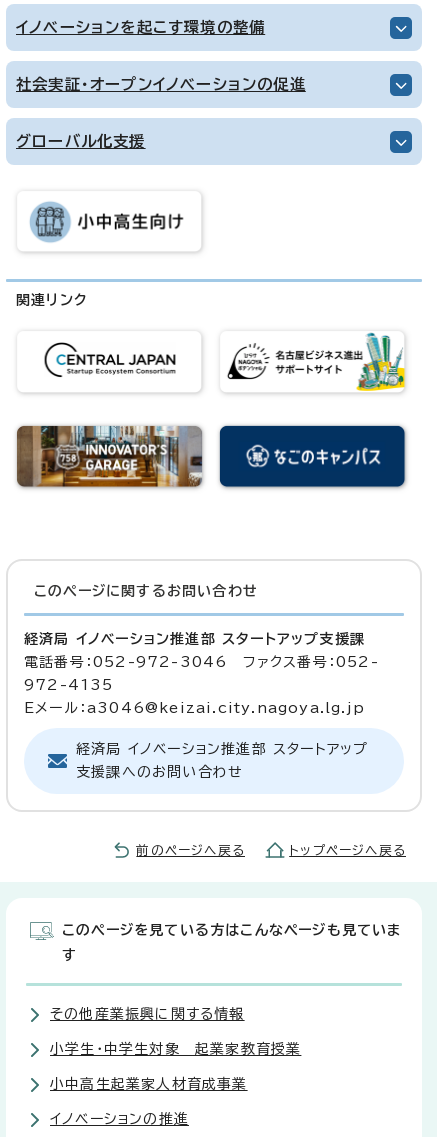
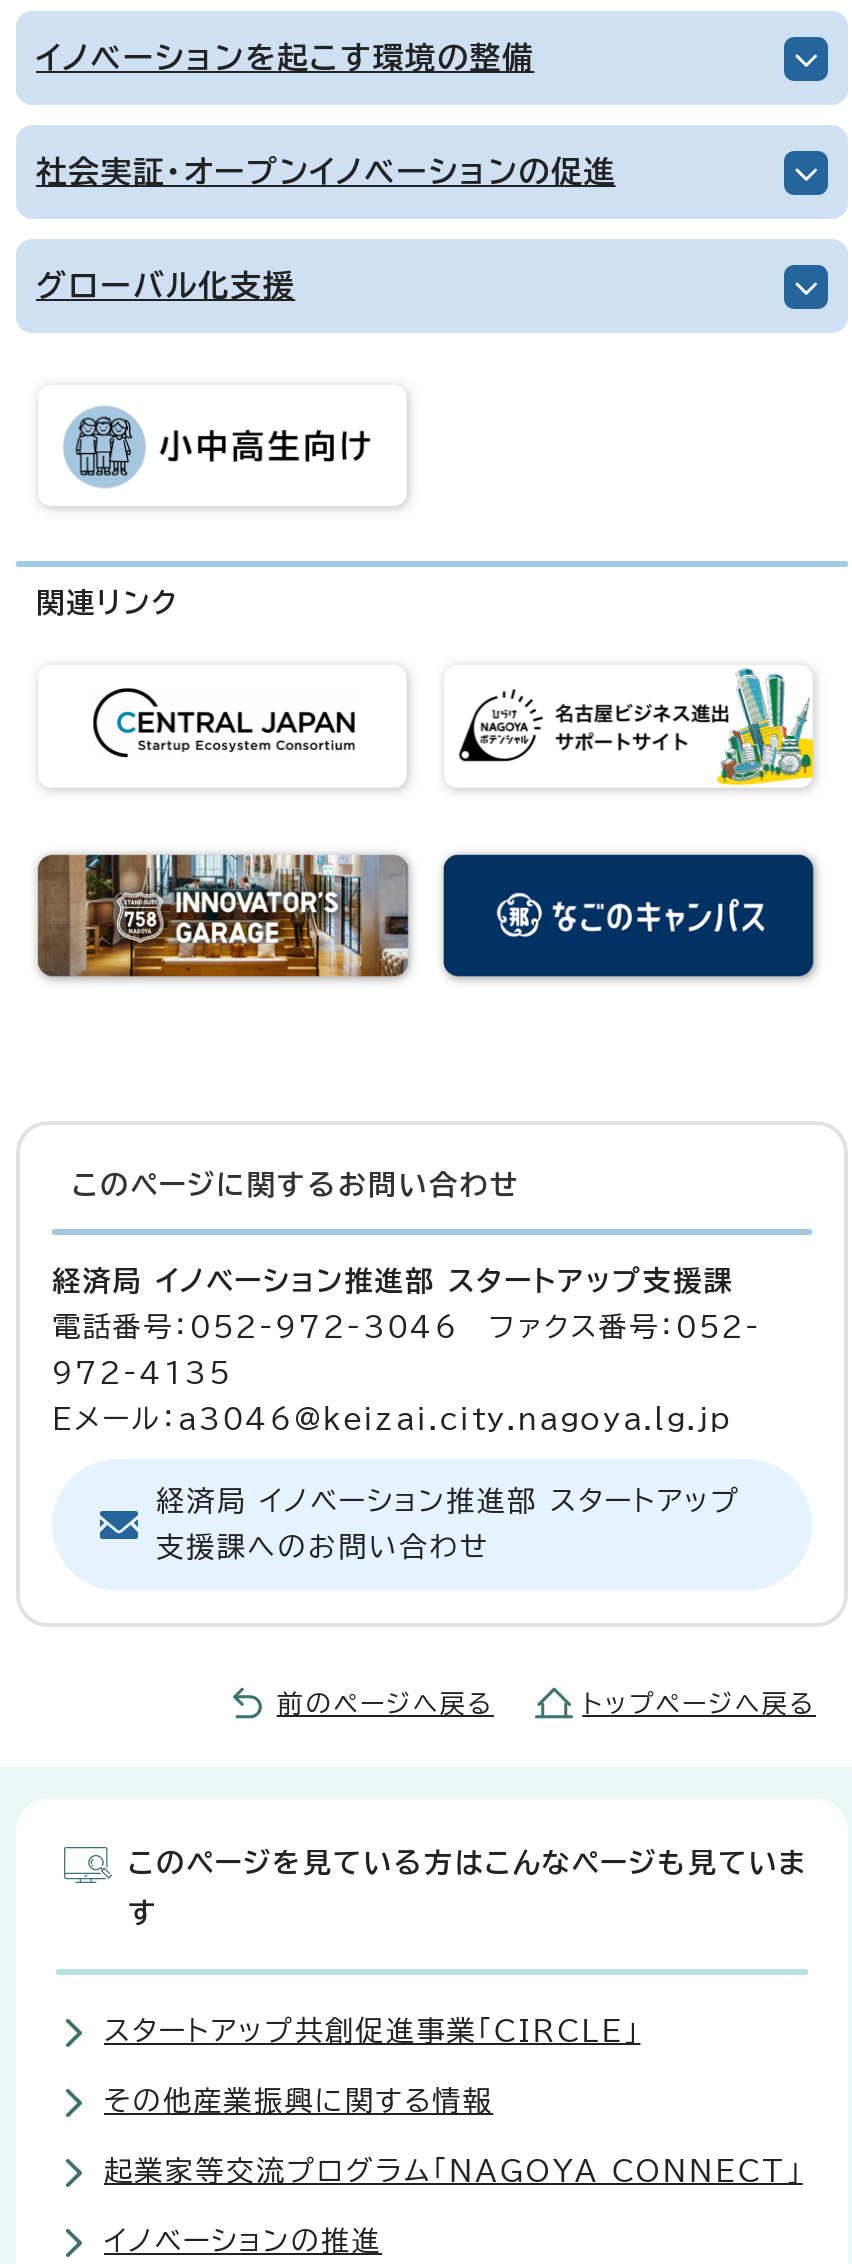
+ スタートアップ共創促進事業「CIRCLE」

moved down: その他産業振興に関する情報

- 小学生・中学生対象 起業家教育授業
- 小中高生起業家人材育成事業
+ 起業家等交流プログラム「NAGOYA CONNECT」
